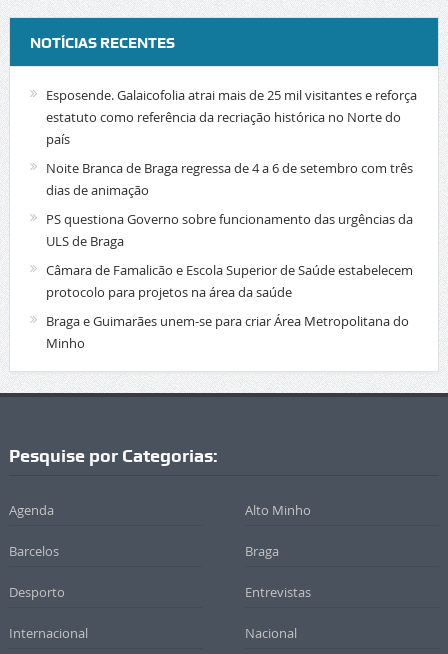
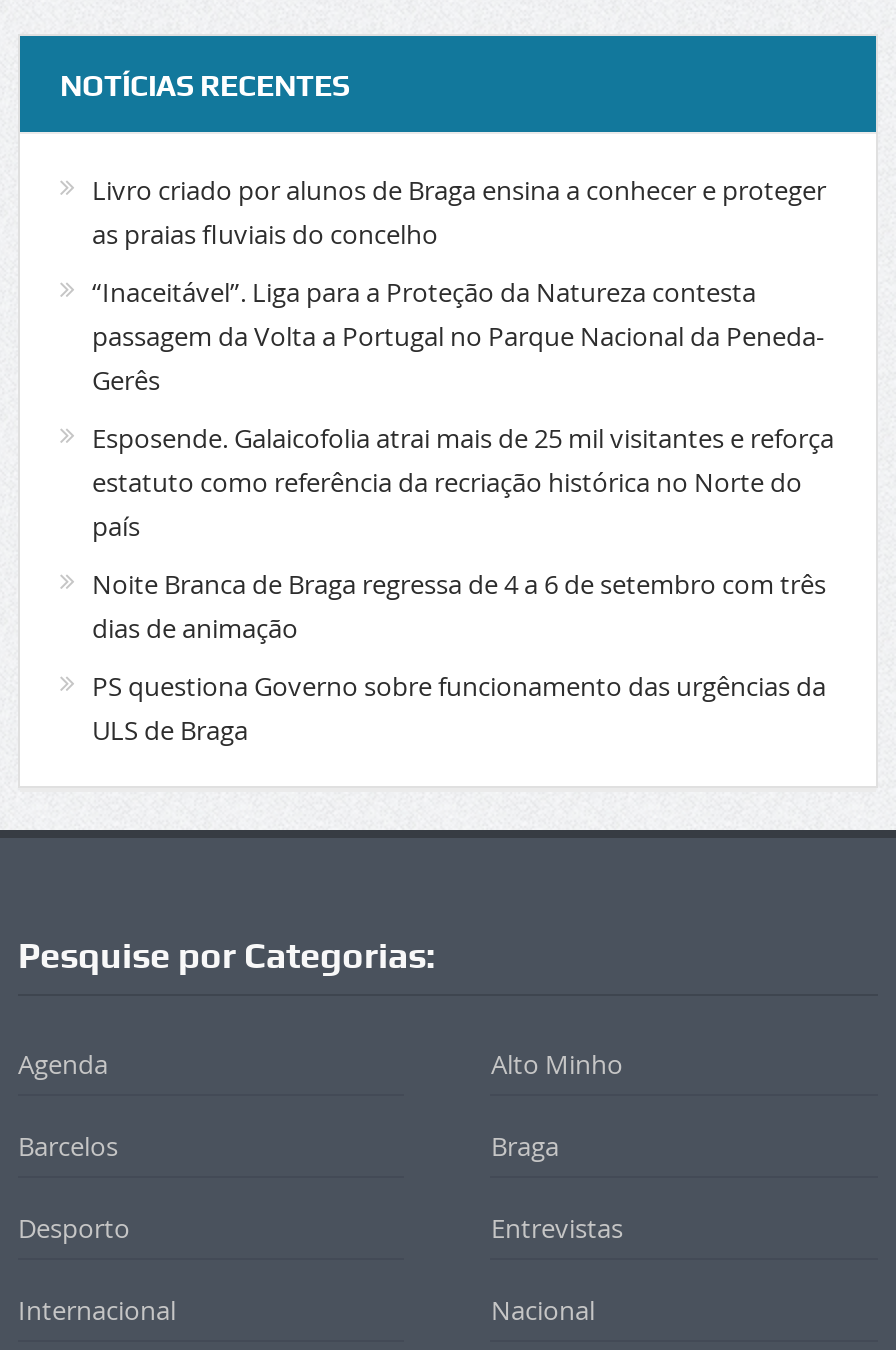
+ Livro criado por alunos de Braga ensina a conhecer e proteger
+ as praias fluviais do concelho
+ “Inaceitável”. Liga para a Proteção da Natureza contesta
+ passagem da Volta a Portugal no Parque Nacional da Peneda-
+ Gerês

moved down: Esposende. Galaicofolia atrai mais de 25 mil visitantes e reforça | estatuto como referência da recriação histórica no Norte do | país | Noite Branca de Braga regressa de 4 a 6 de setembro com três | dias de animação | PS questiona Governo sobre funcionamento das urgências da | ULS de Braga

- Câmara de Famalicão e Escola Superior de Saúde estabelecem
- protocolo para projetos na área da saúde
- Braga e Guimarães unem-se para criar Área Metropolitana do
- Minho
